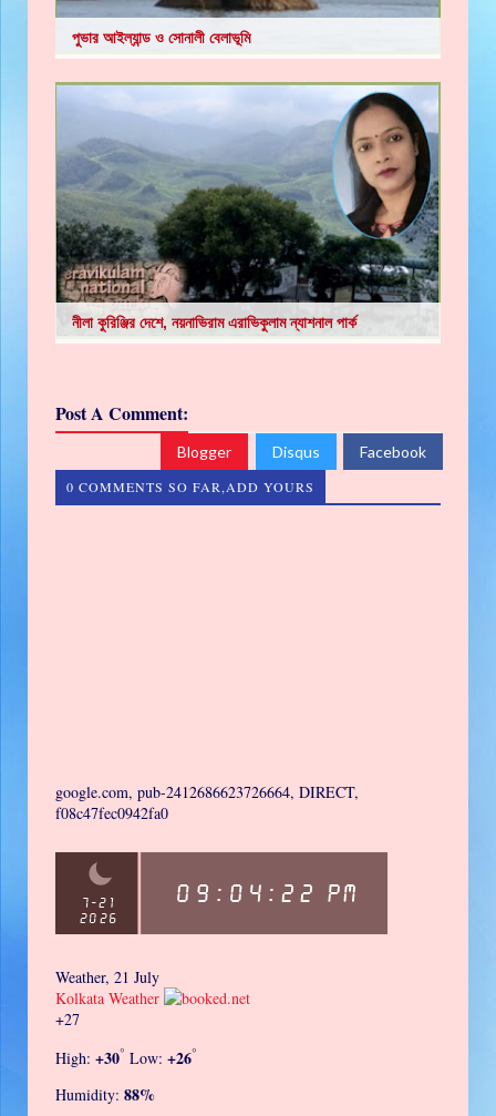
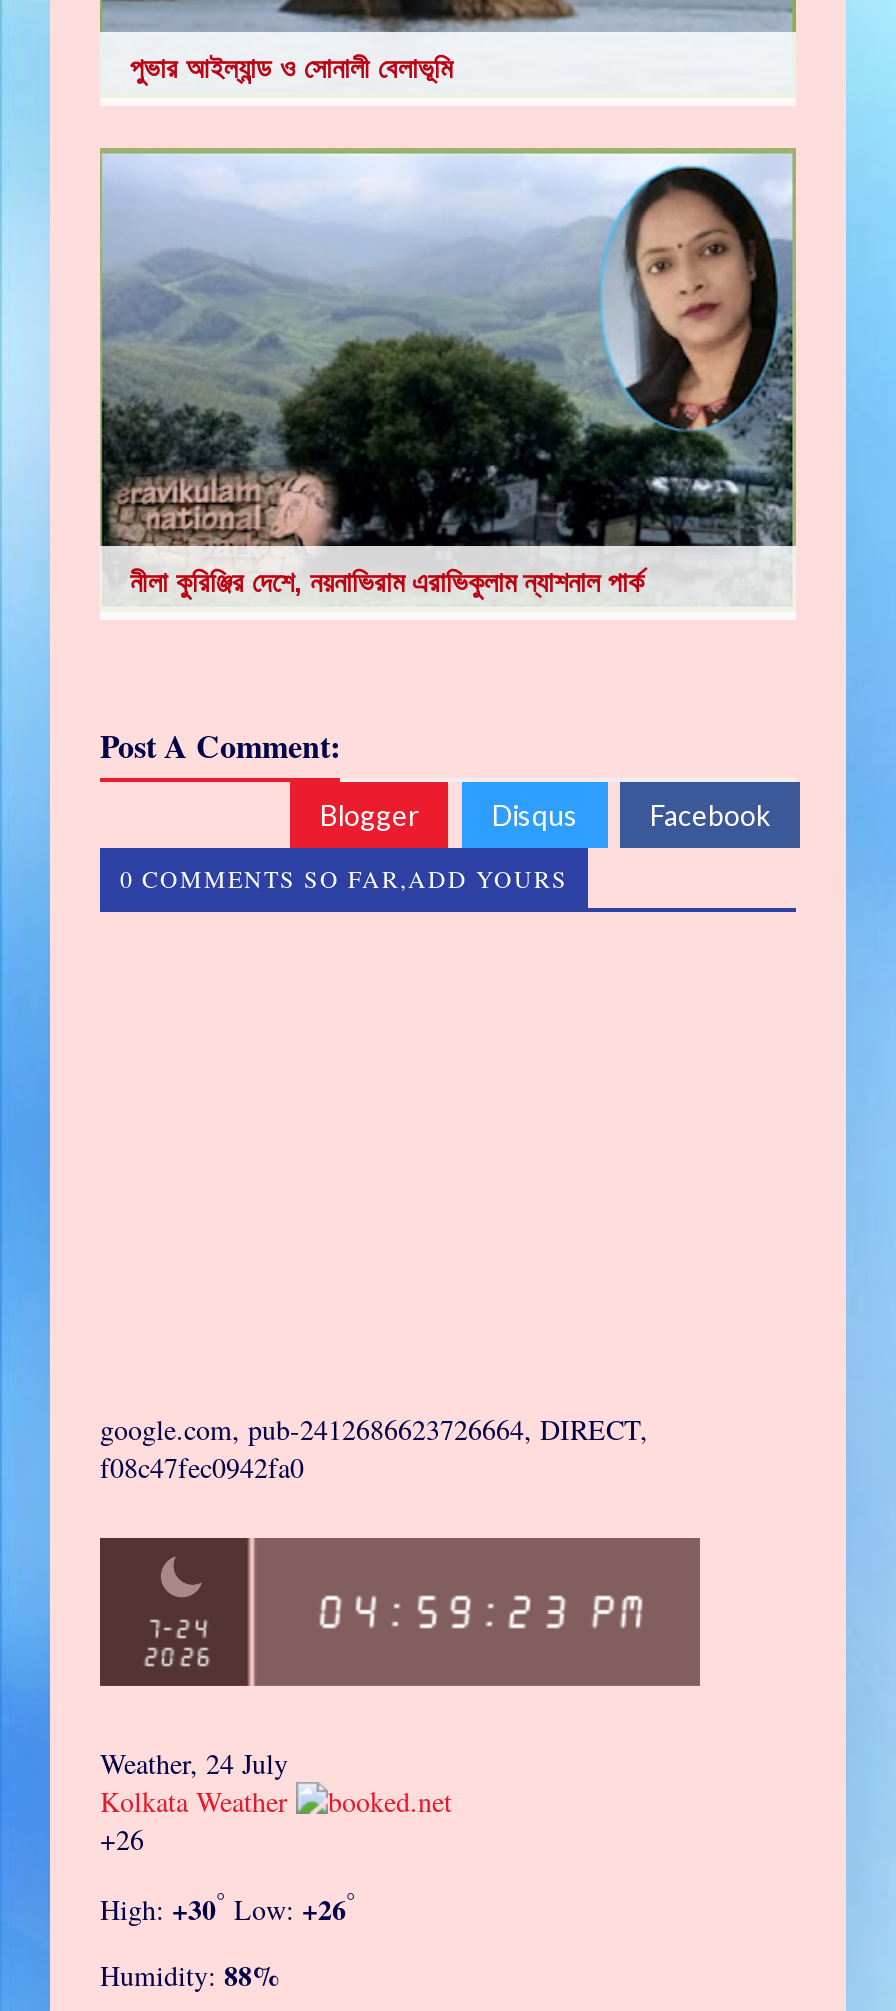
- Weather, 21 July
+ Weather, 24 July

- +27
+ +26
